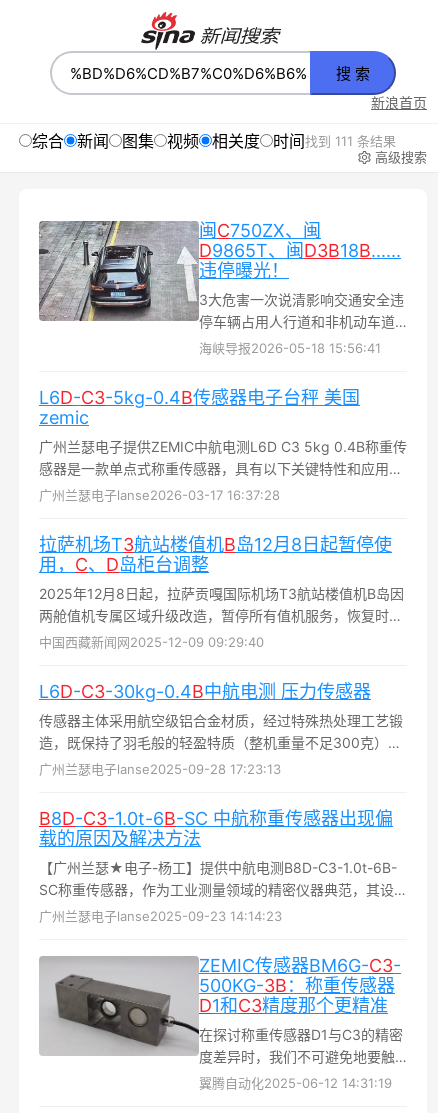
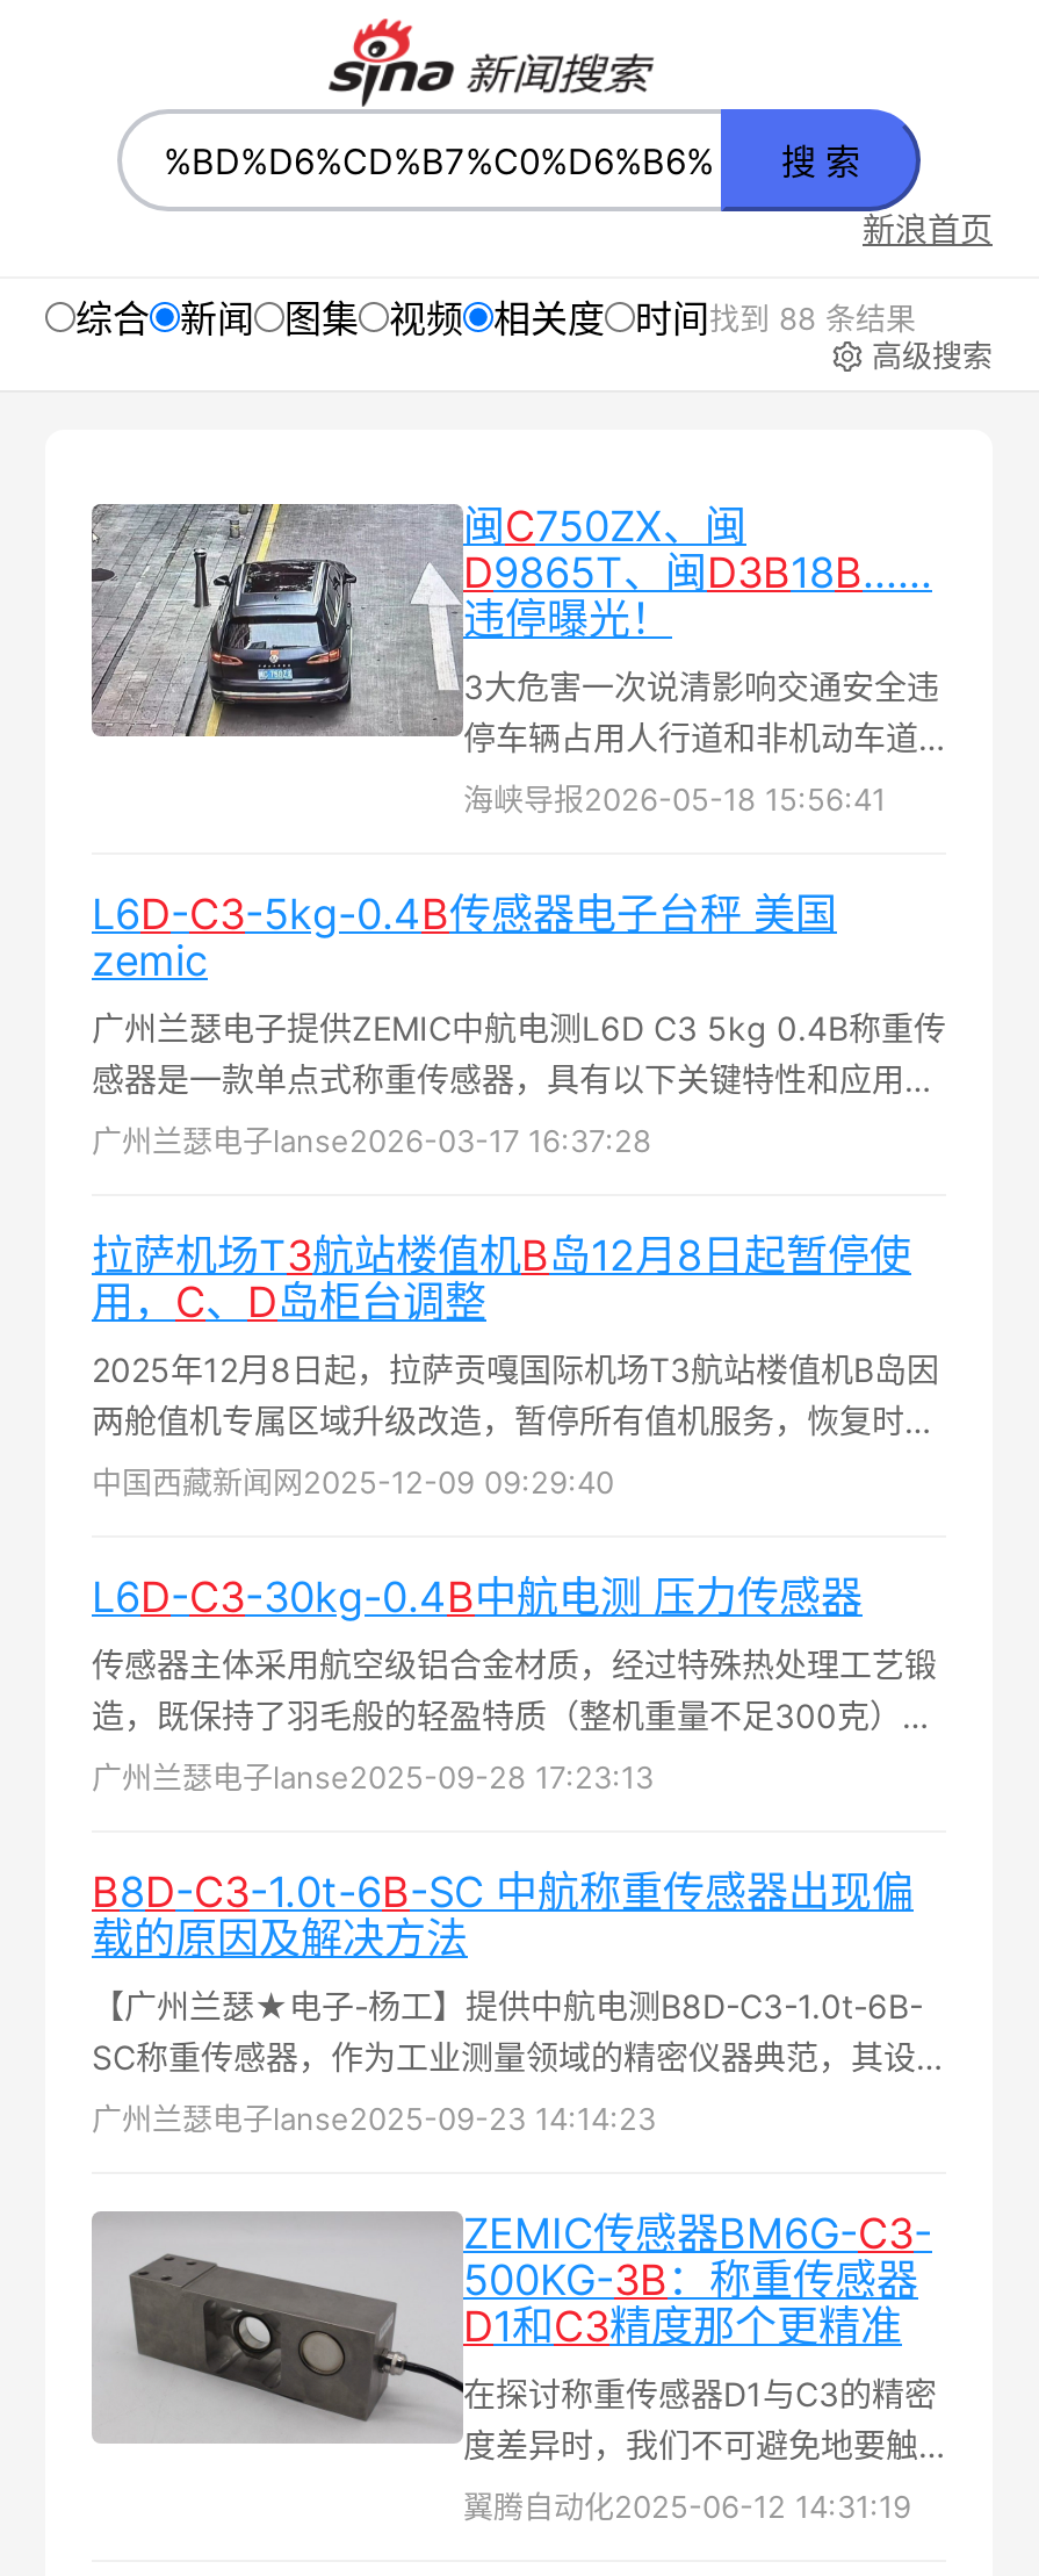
- 时间找到 111 条结果
+ 时间找到 88 条结果
